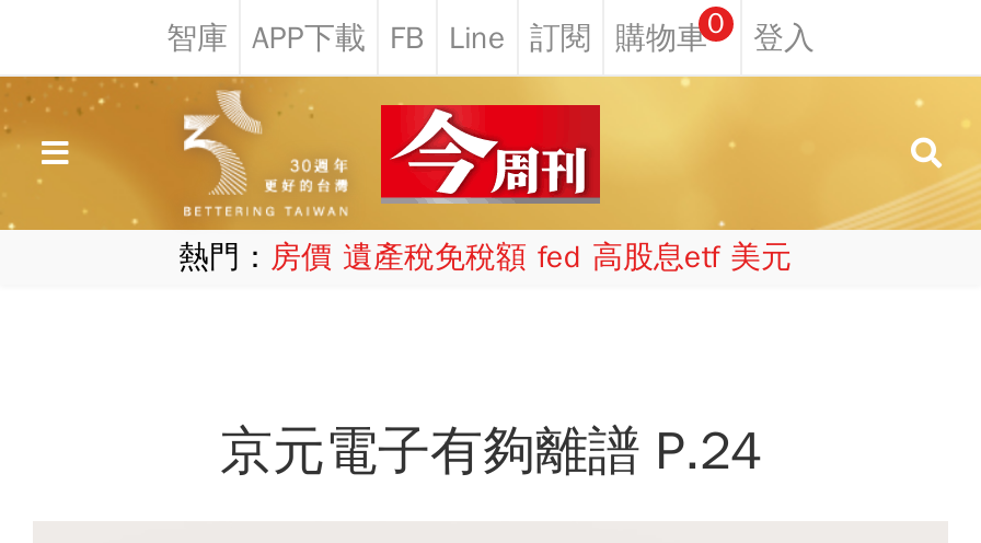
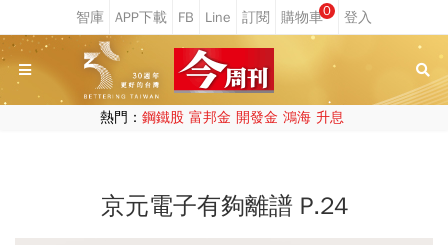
- 熱門：房價 遺產稅免稅額 fed 高股息etf 美元
+ 熱門：鋼鐵股 富邦金 開發金 鴻海 升息
